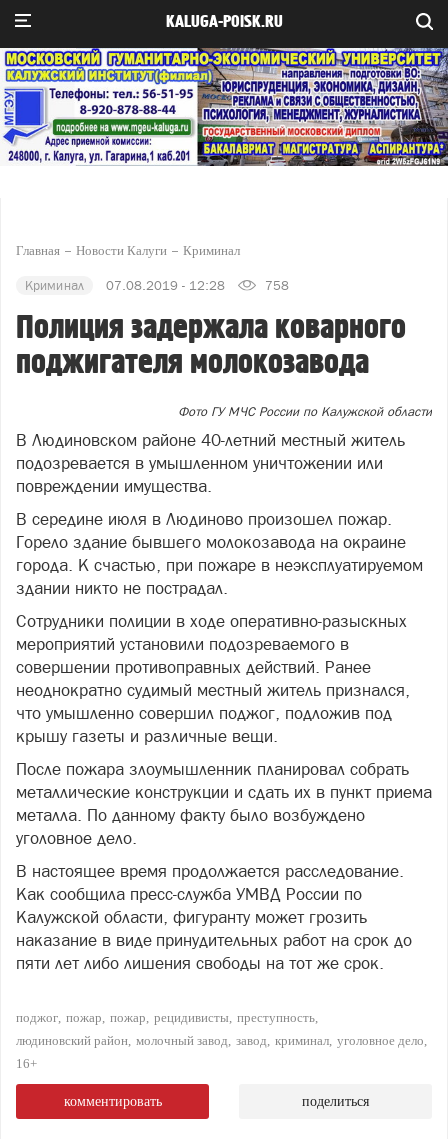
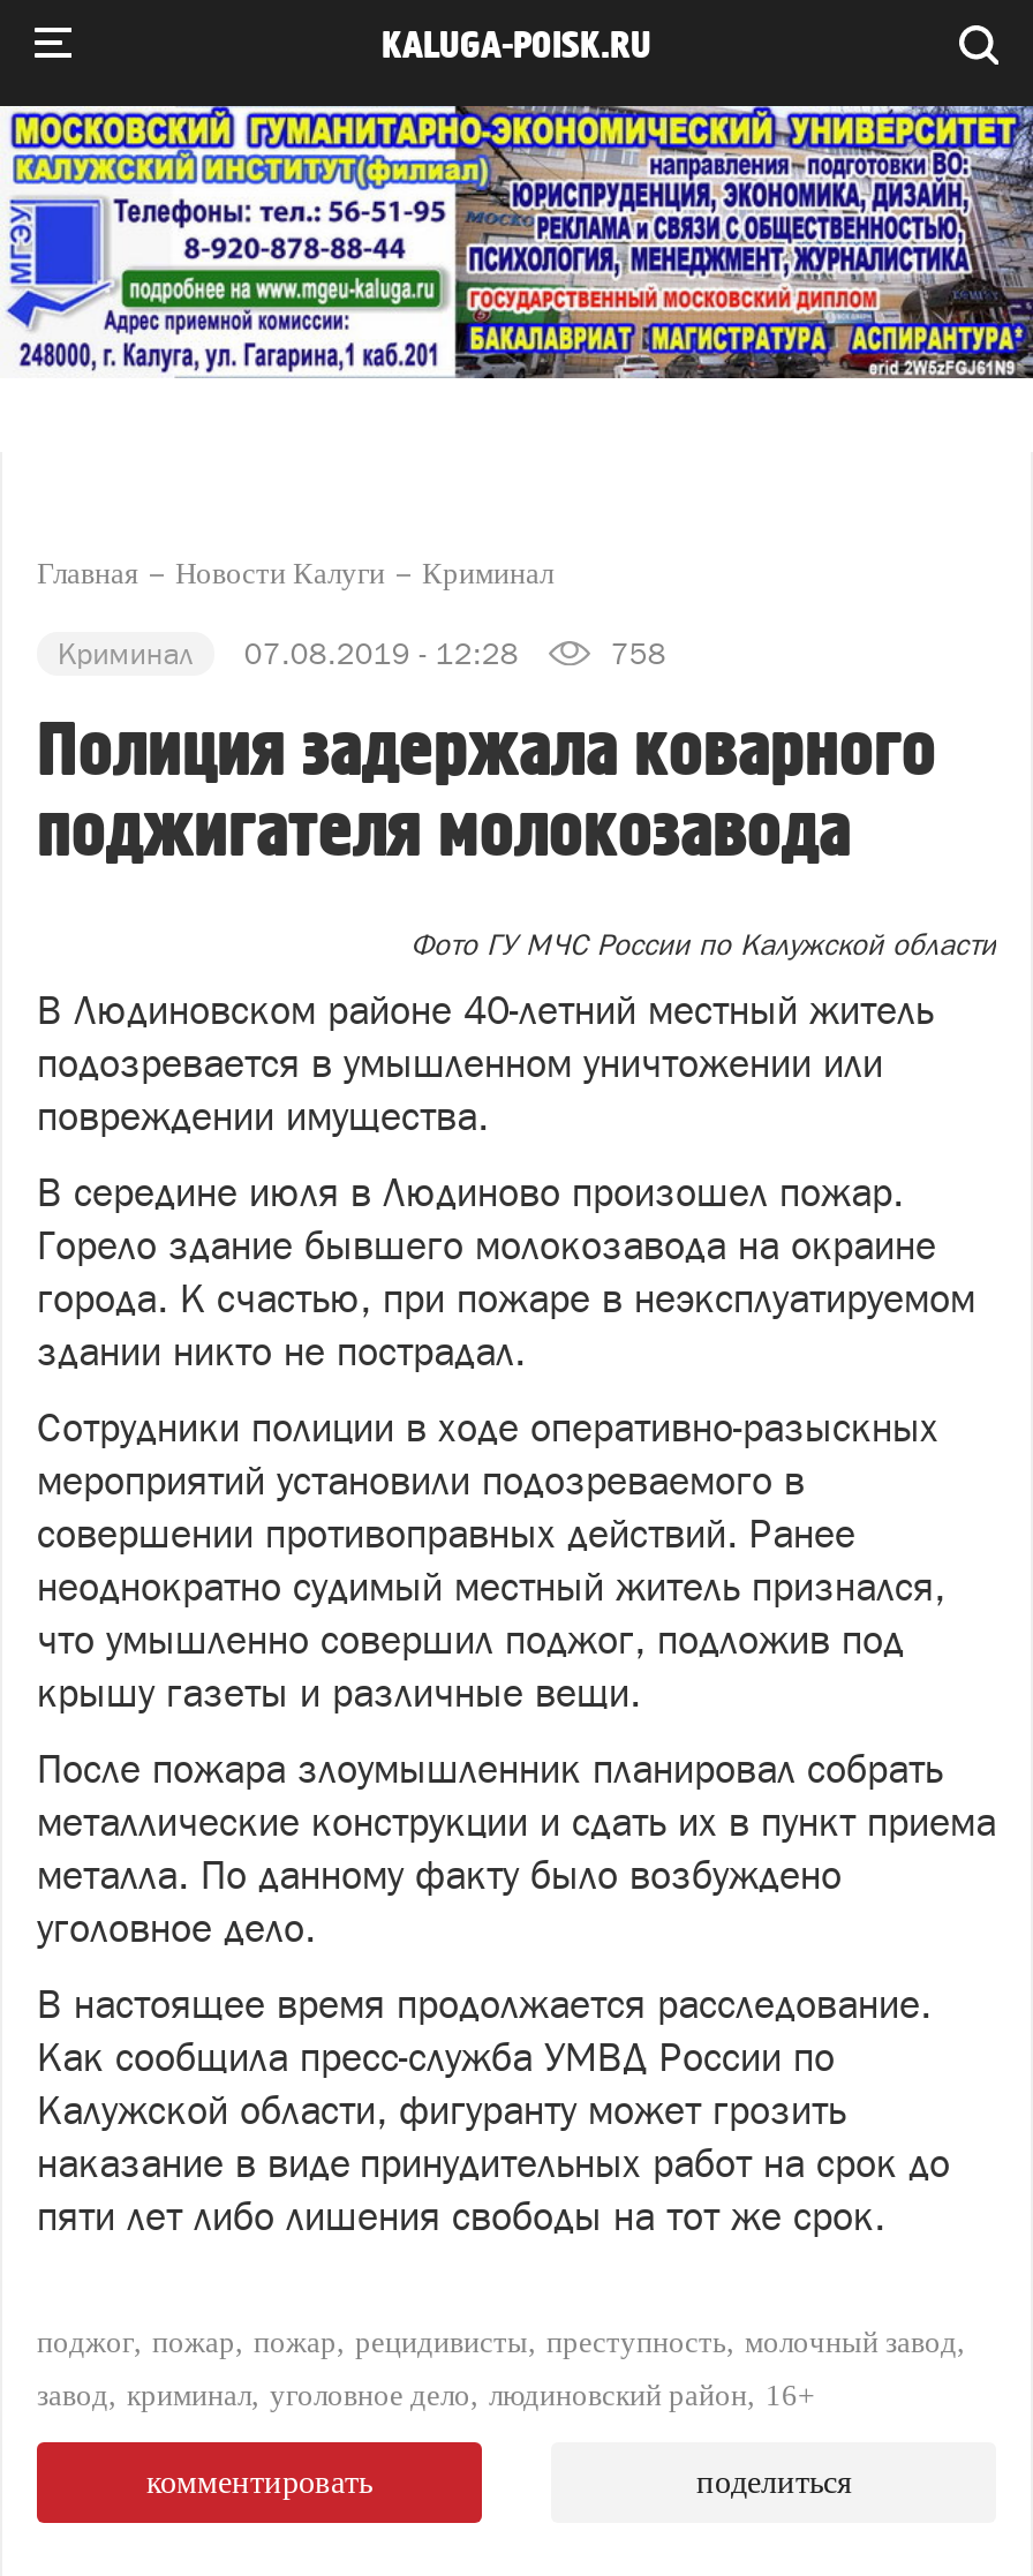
- поджог пожар пожар рецидивисты преступность
- людиновский район молочный завод завод криминал уголовное дело
- 16+
+ поджог пожар пожар рецидивисты преступность молочный завод
+ завод криминал уголовное дело людиновский район 16+
